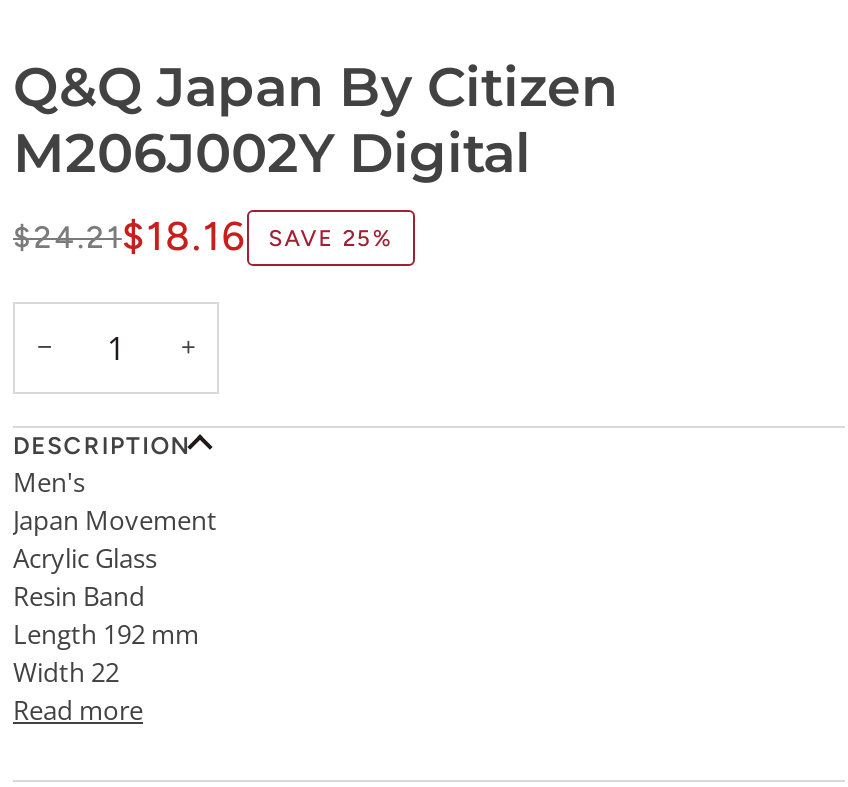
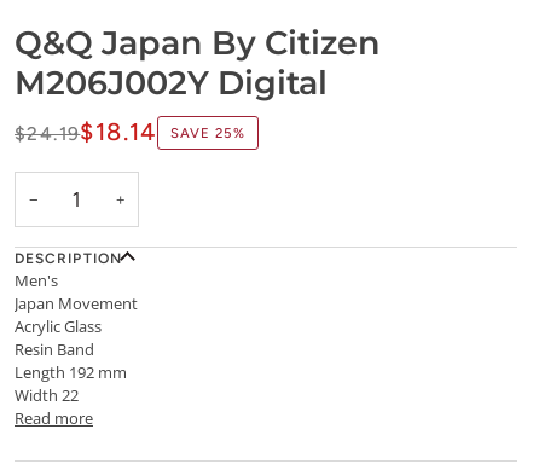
- $24.21$18.16 SAVE 25%
+ $24.19$18.14 SAVE 25%
